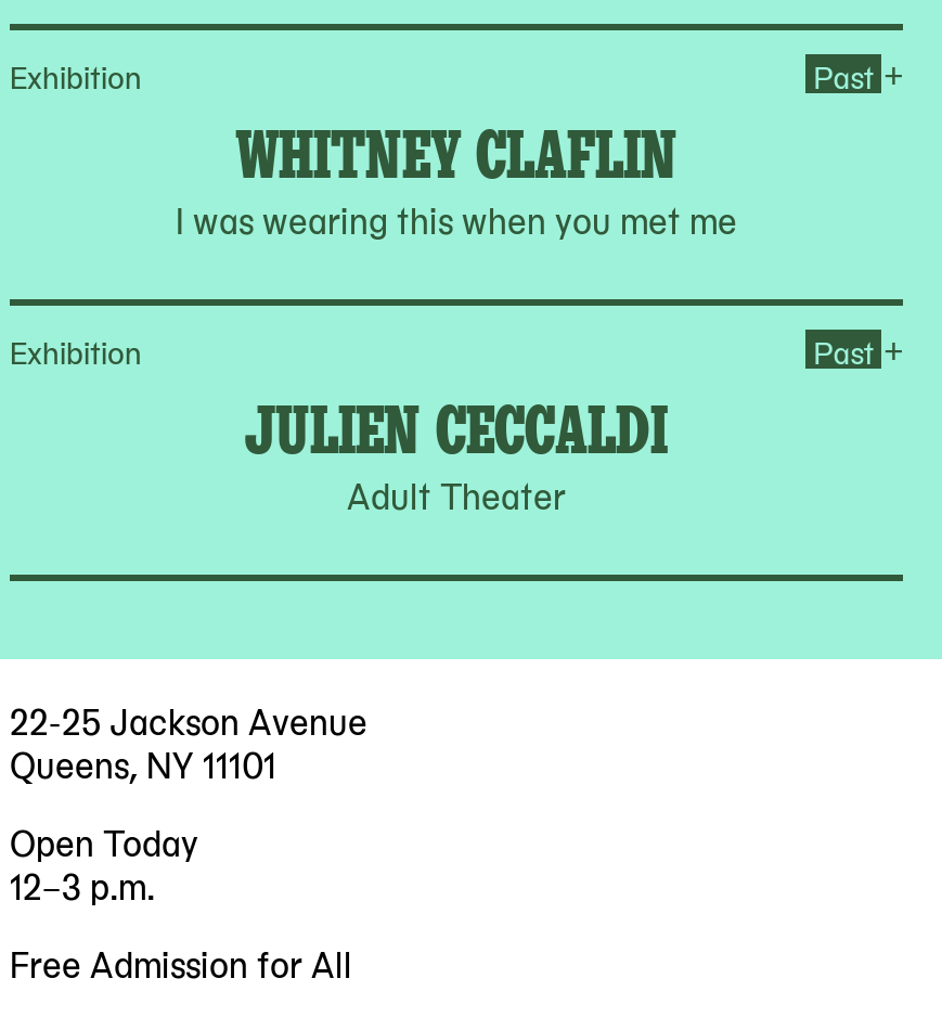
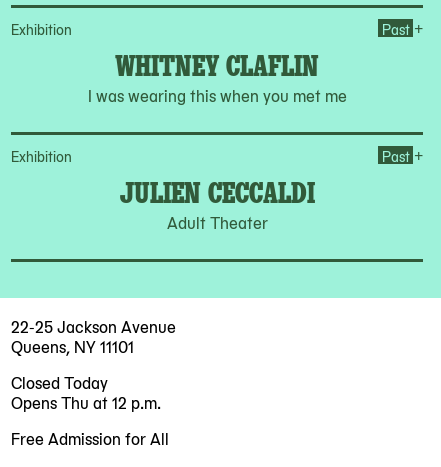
- Open Today
- 12–3 p.m.
+ Closed Today
+ Opens Thu at 12 p.m.
